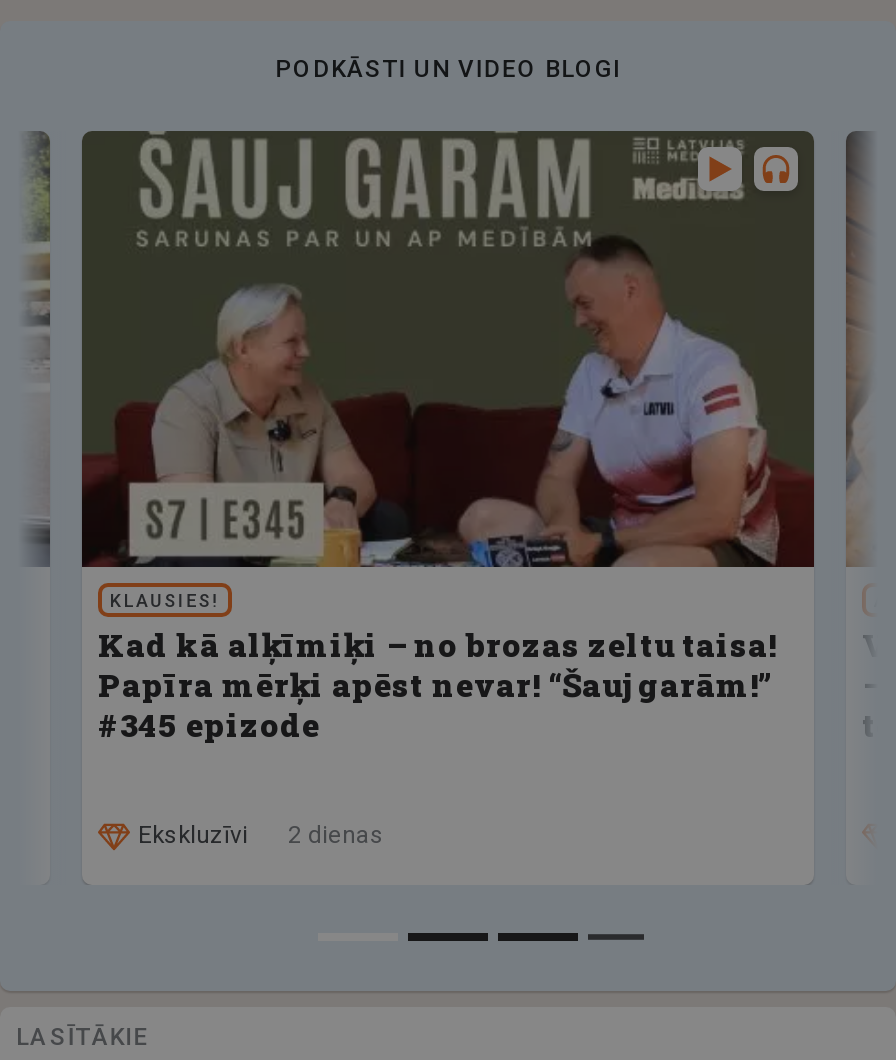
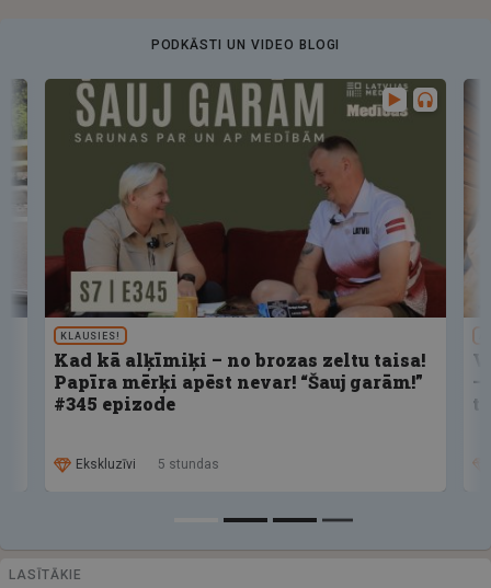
- Ekskluzīvi 2 dienas
+ Ekskluzīvi 5 stundas
